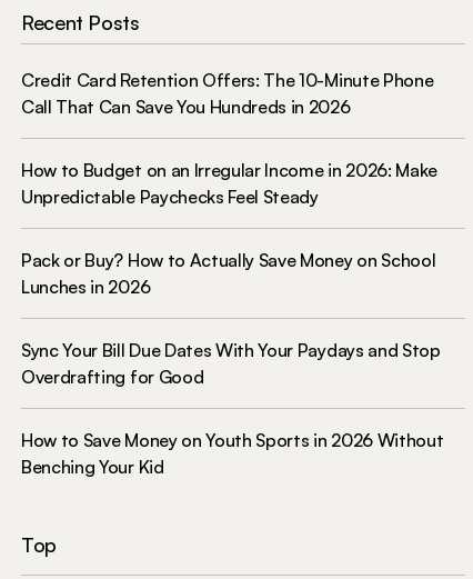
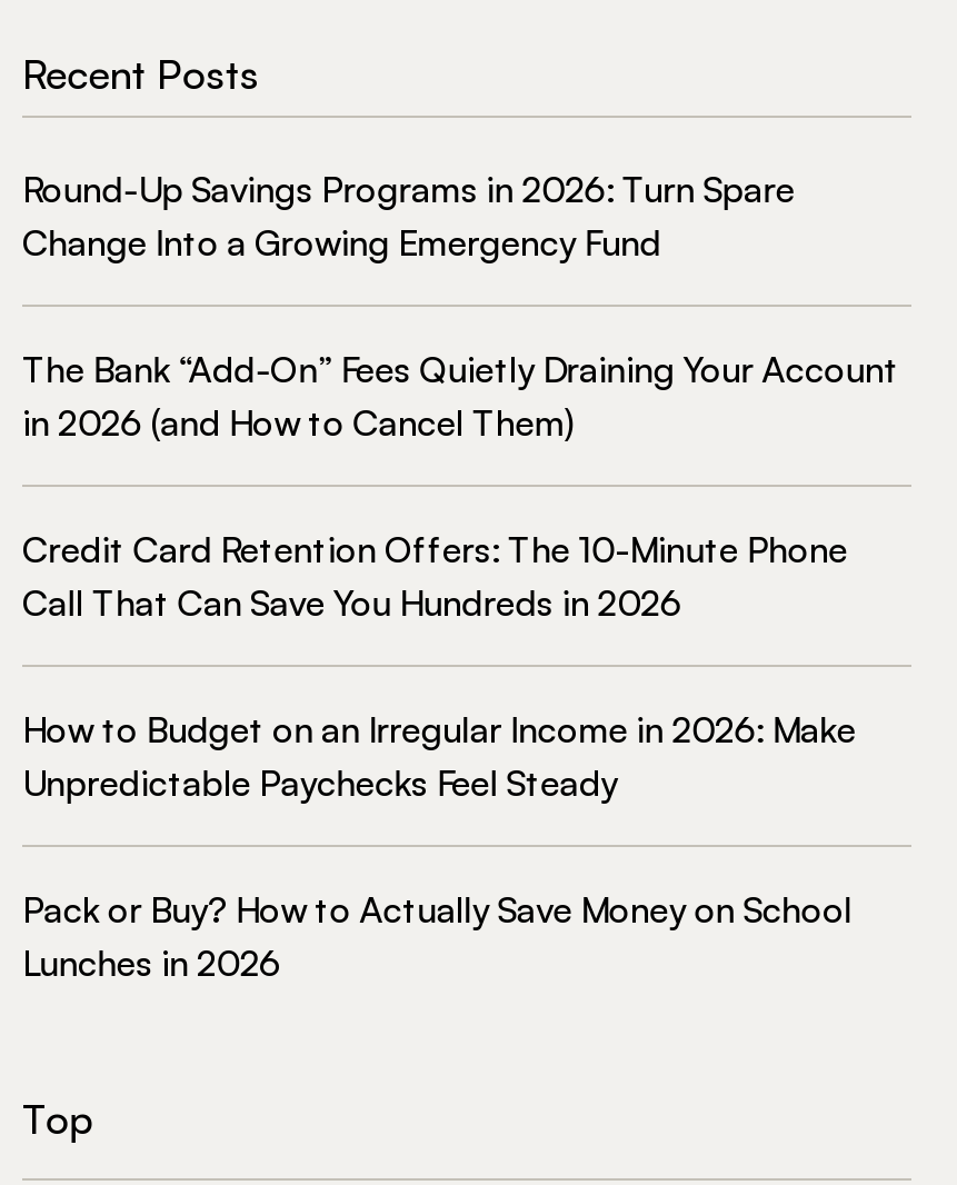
+ Round-Up Savings Programs in 2026: Turn Spare
+ Change Into a Growing Emergency Fund
+ The Bank “Add-On” Fees Quietly Draining Your Account
+ in 2026 (and How to Cancel Them)

moved down: Credit Card Retention Offers: The 10-Minute Phone | Call That Can Save You Hundreds in 2026 | How to Budget on an Irregular Income in 2026: Make | Unpredictable Paychecks Feel Steady | Pack or Buy? How to Actually Save Money on School | Lunches in 2026

- Sync Your Bill Due Dates With Your Paydays and Stop
- Overdrafting for Good
- How to Save Money on Youth Sports in 2026 Without
- Benching Your Kid
